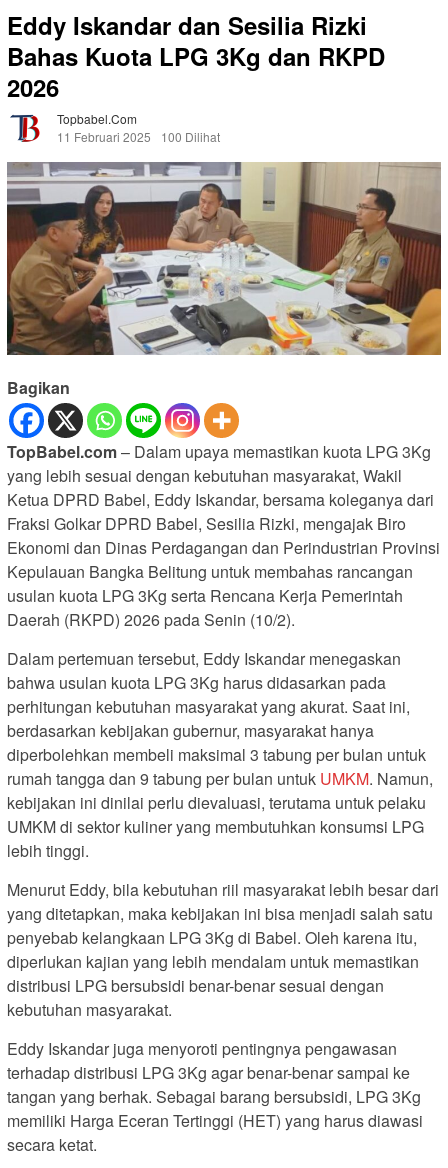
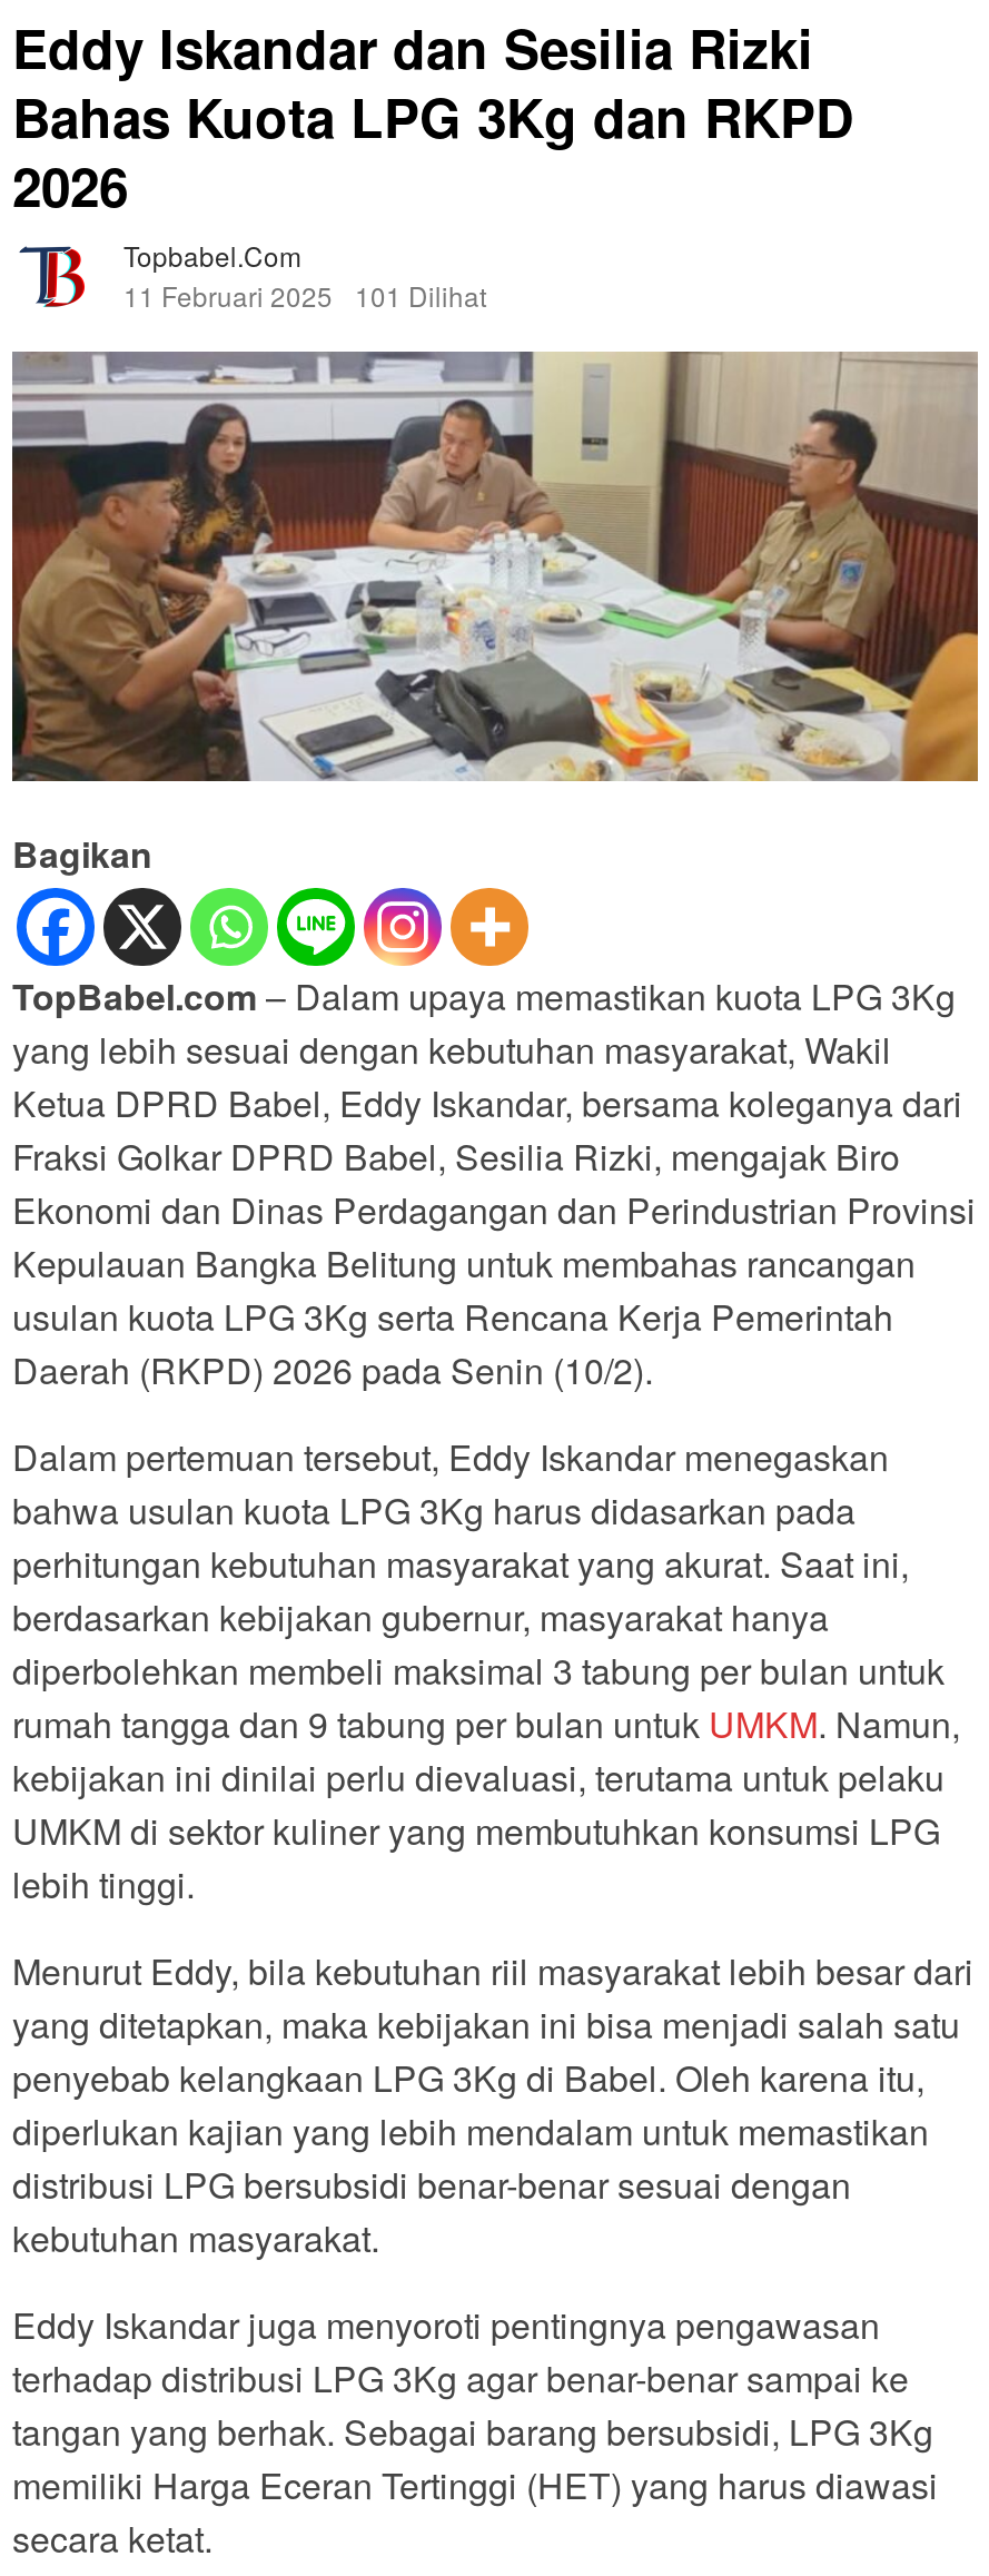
- 11 Februari 2025 100 Dilihat
+ 11 Februari 2025 101 Dilihat
